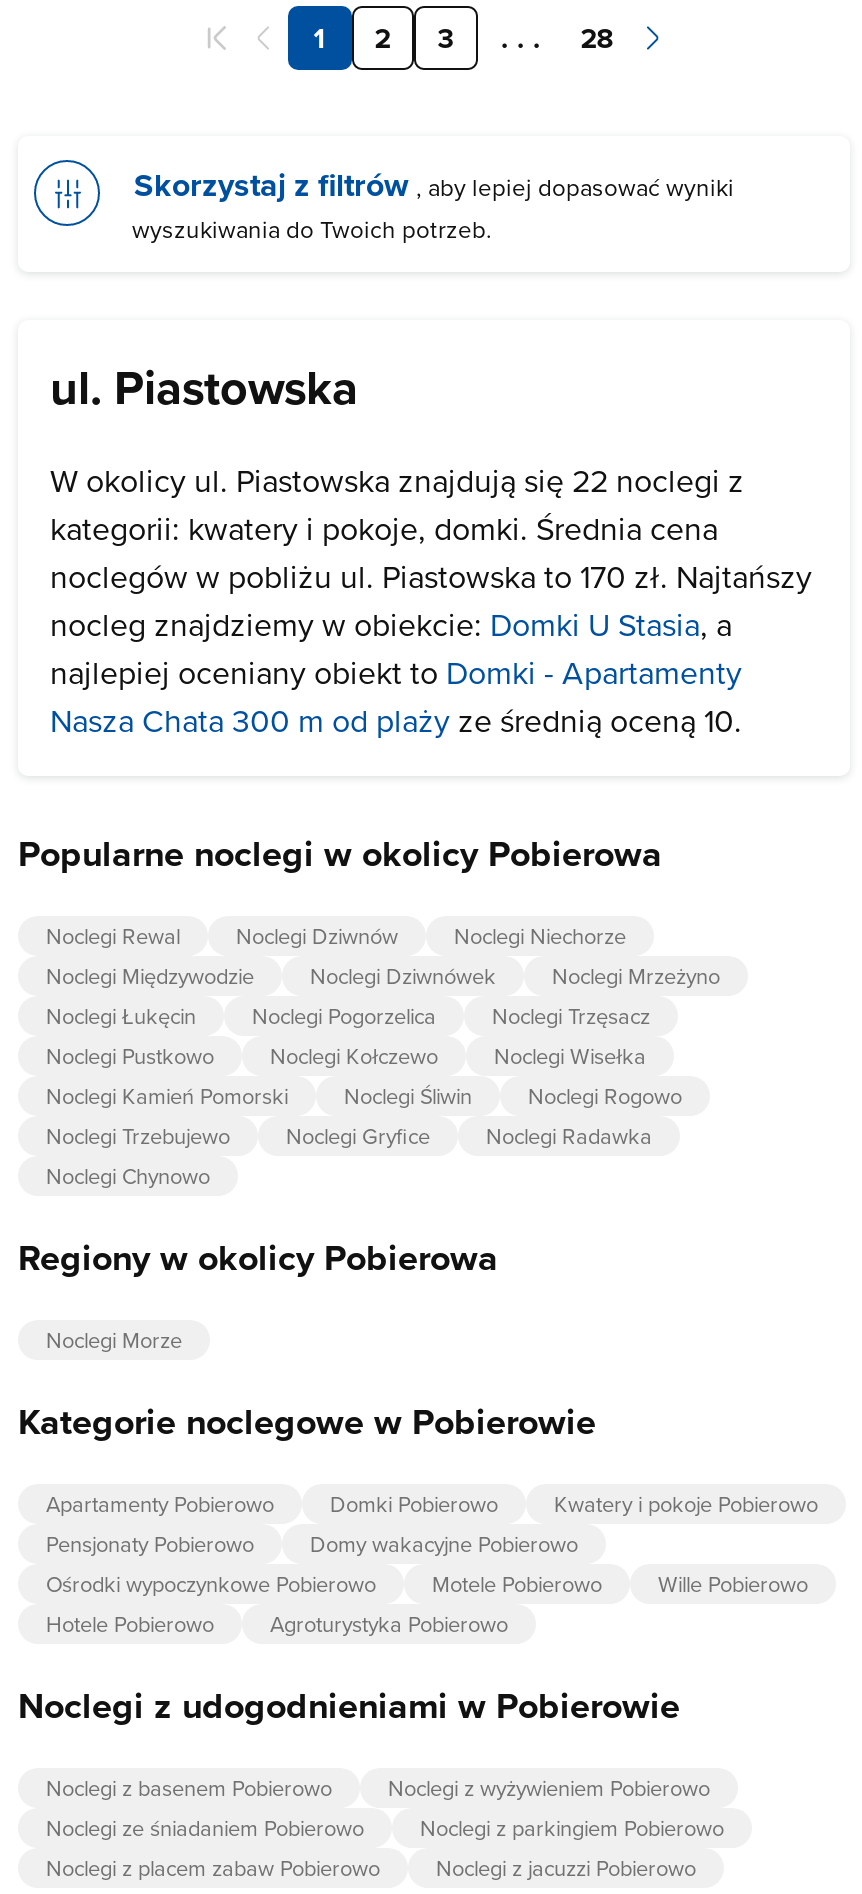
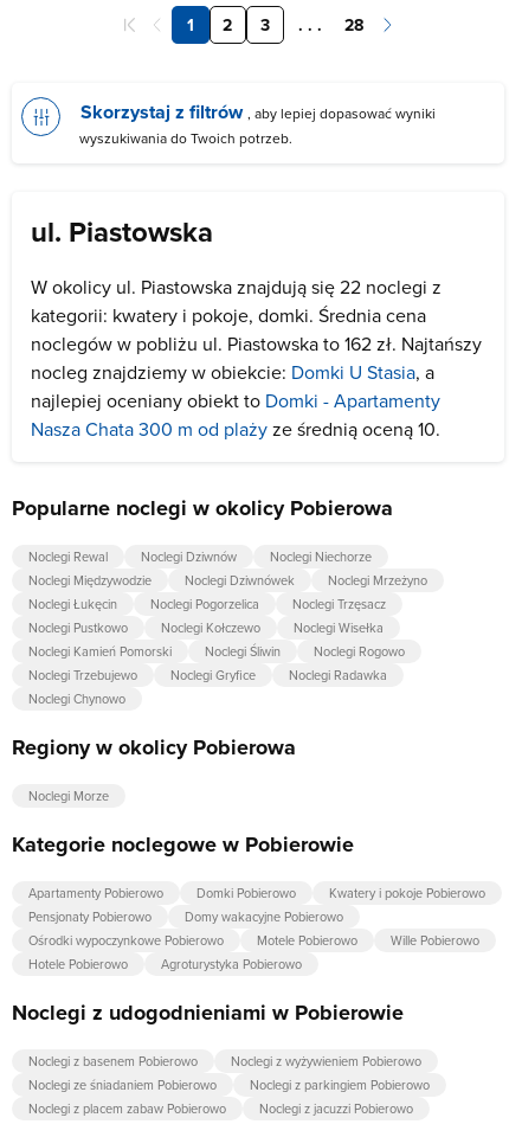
- noclegów w pobliżu ul. Piastowska to 170 zł. Najtańszy
+ noclegów w pobliżu ul. Piastowska to 162 zł. Najtańszy
